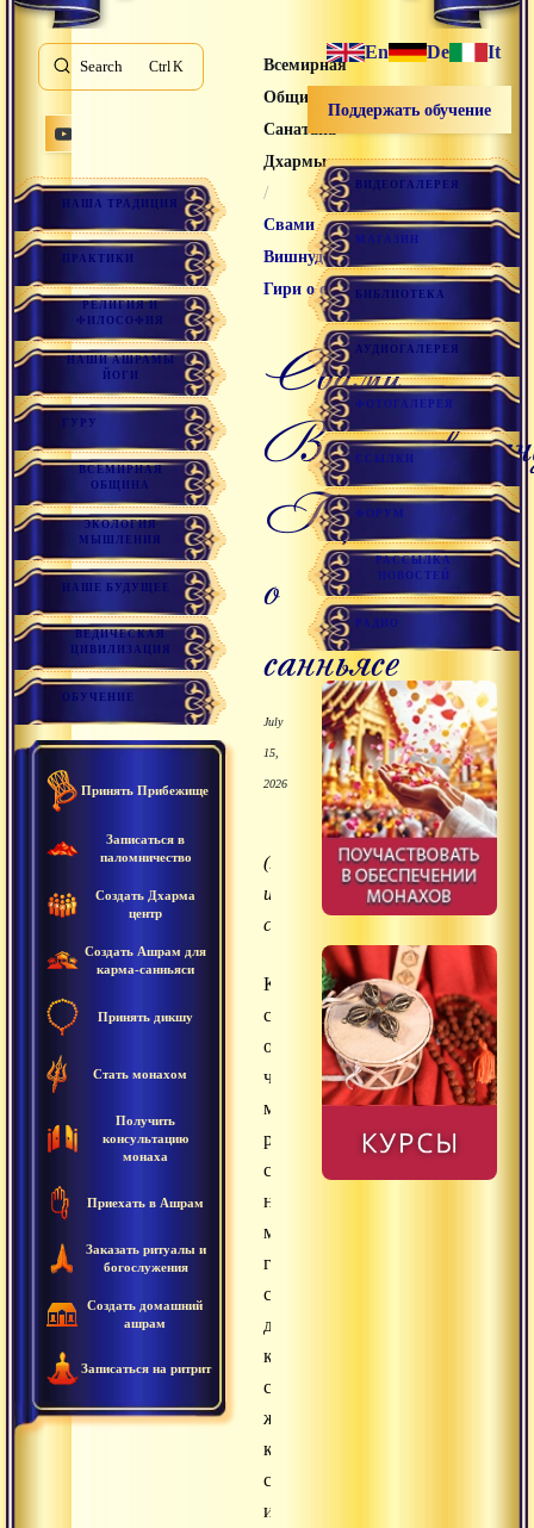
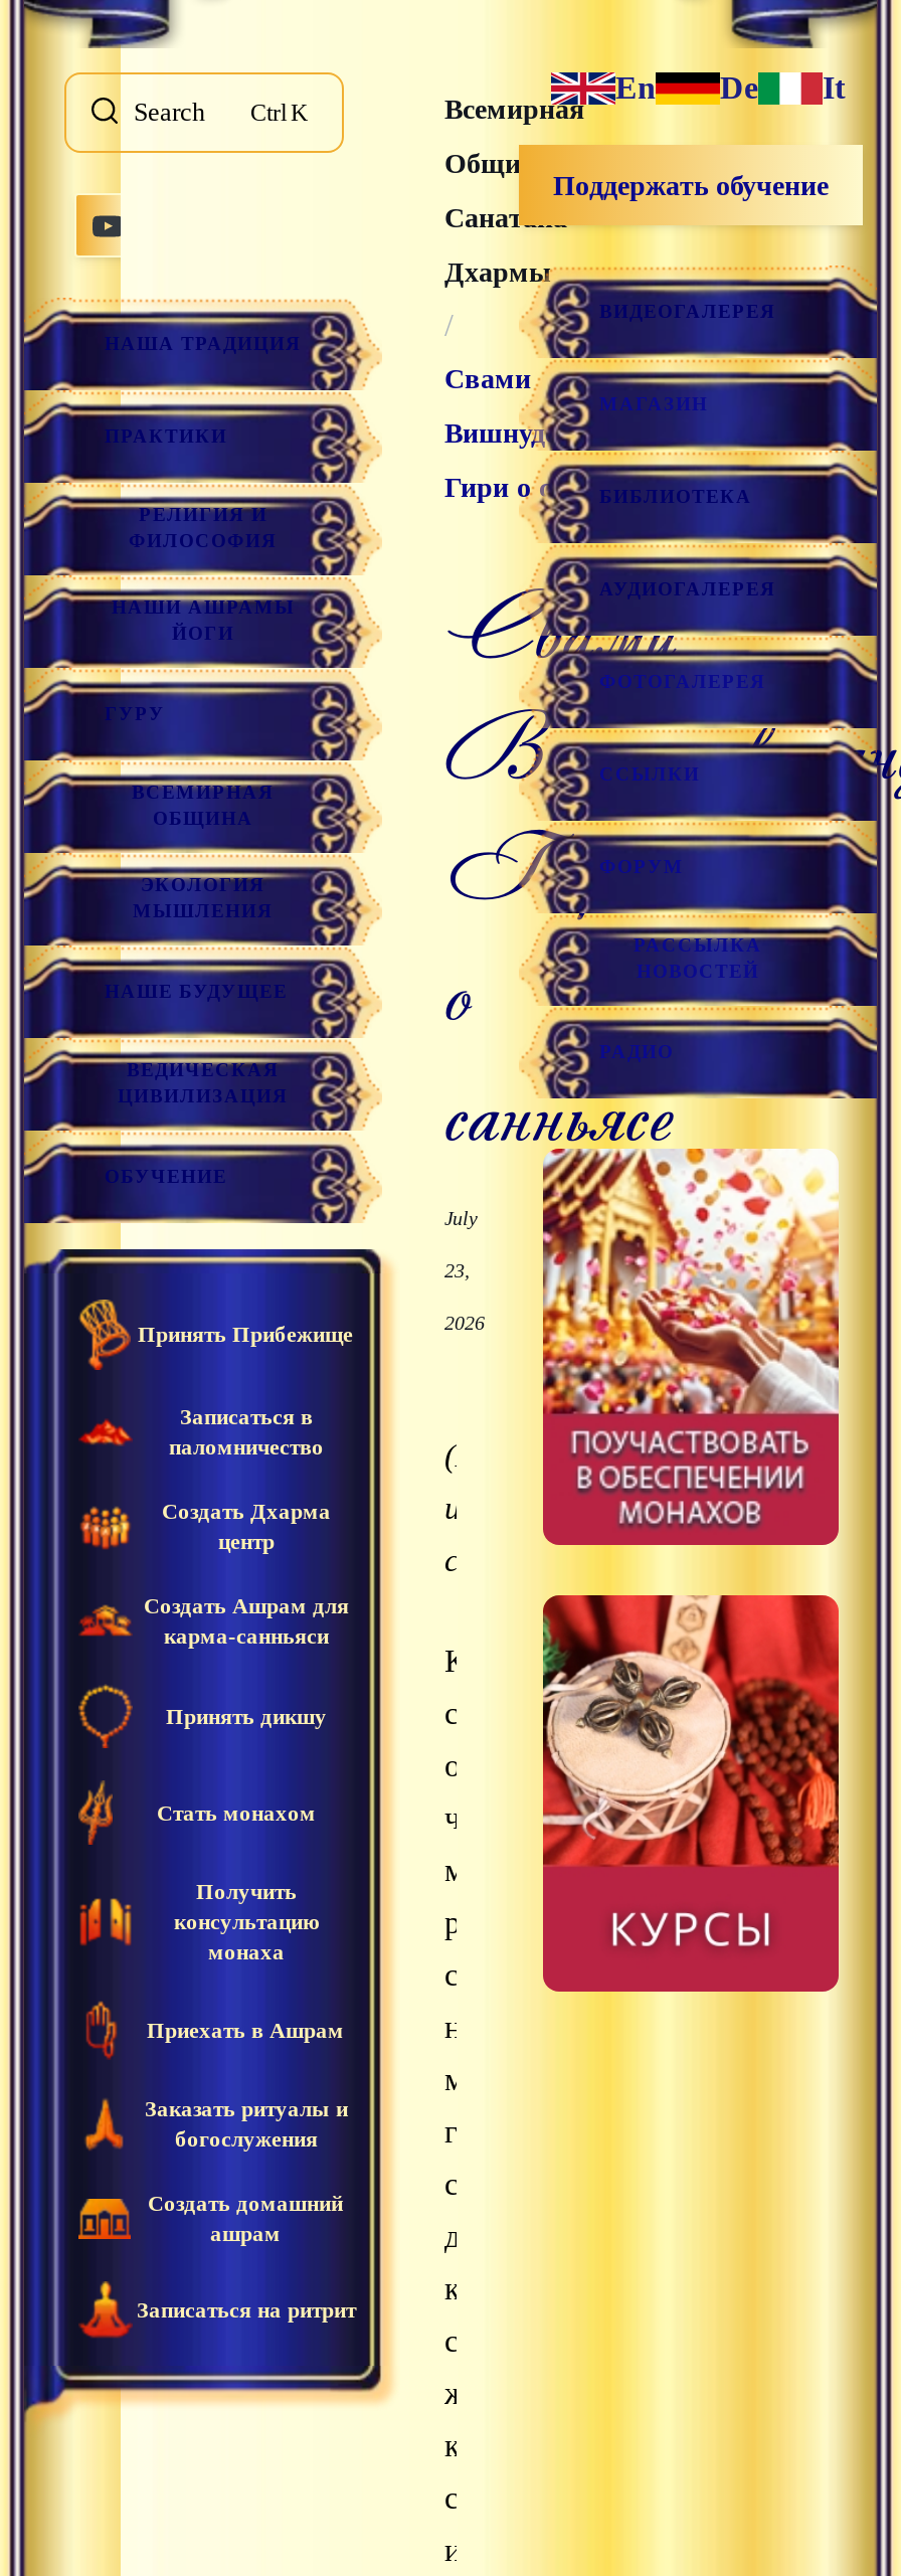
- 15,
+ 23,
